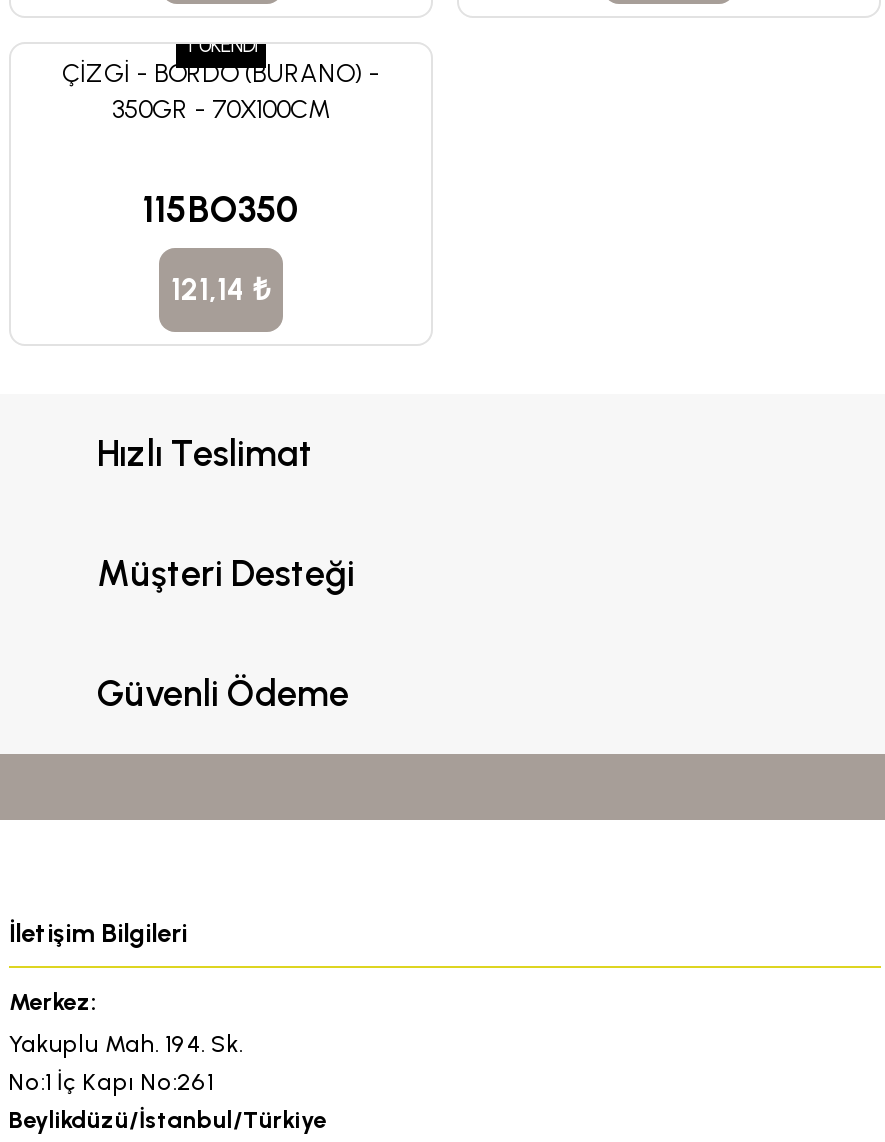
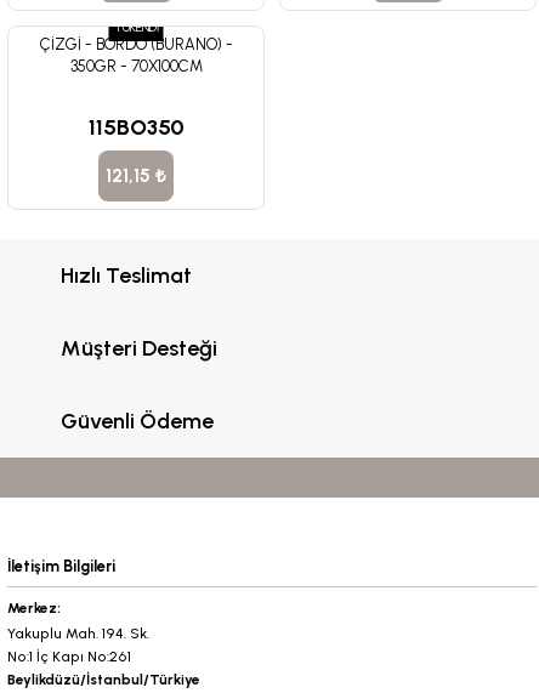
- 121,14 ₺
+ 121,15 ₺
